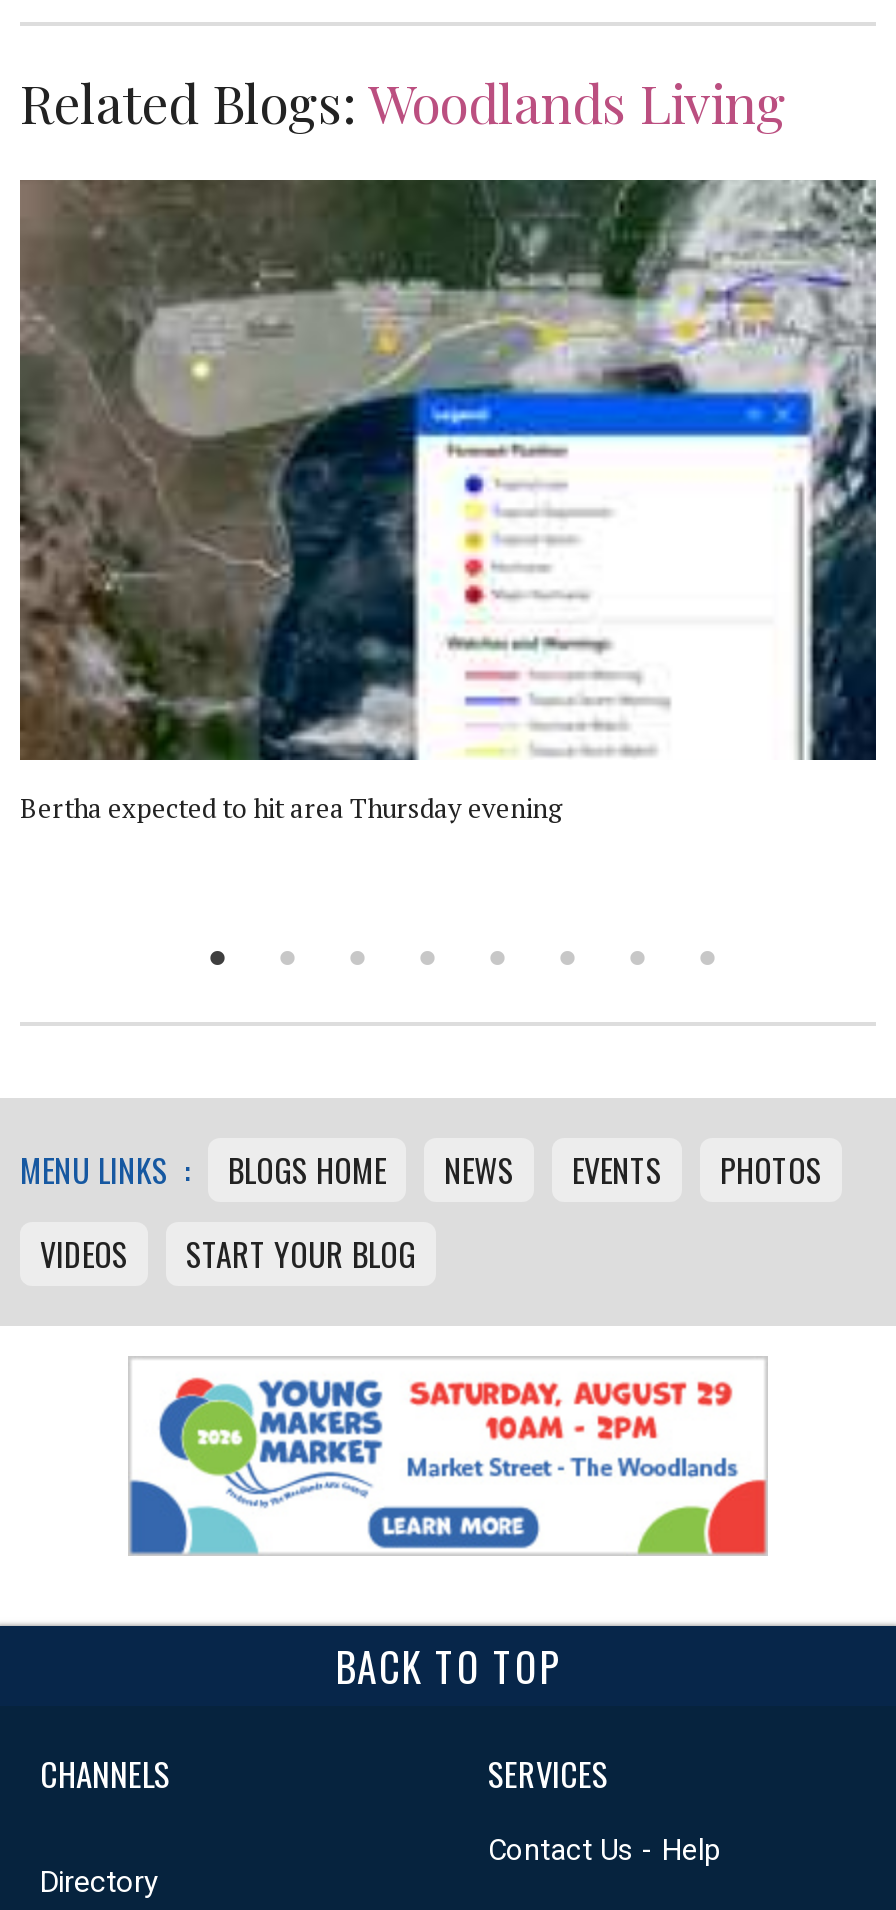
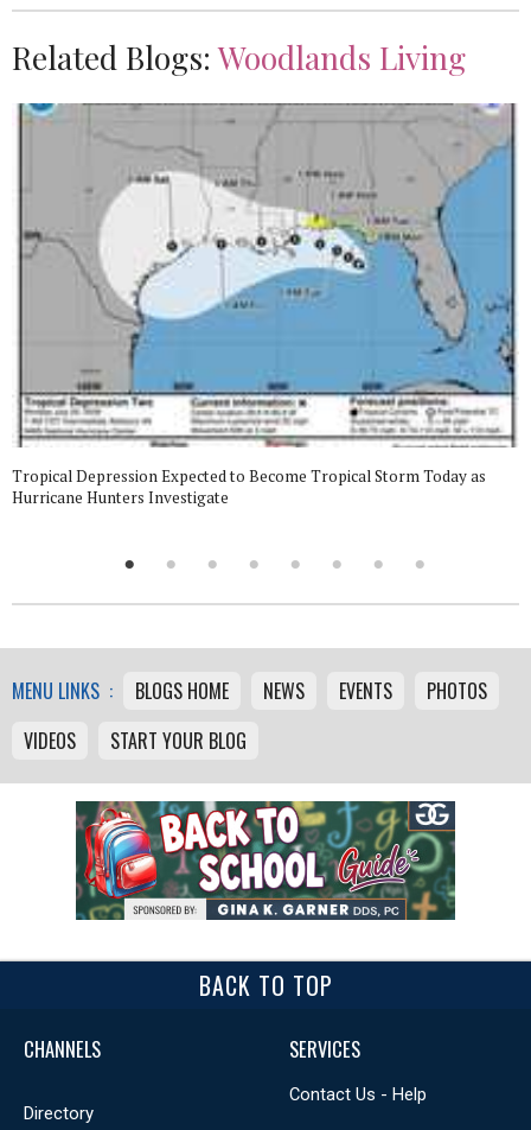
- [image]
- Bertha expected to hit area Thursday evening
+ [image]
+ Tropical Depression Expected to Become Tropical Storm Today as
+ Hurricane Hunters Investigate

- [image]
+ [image]
